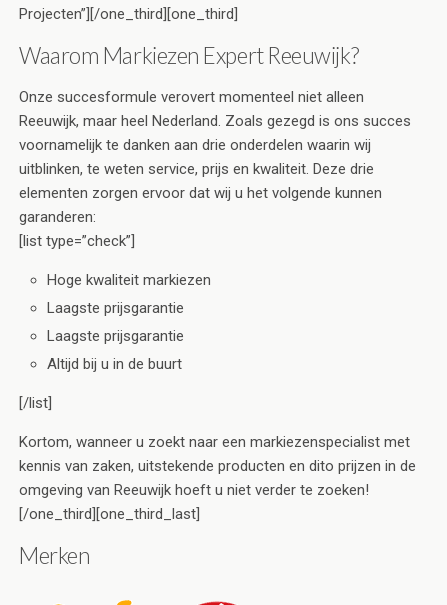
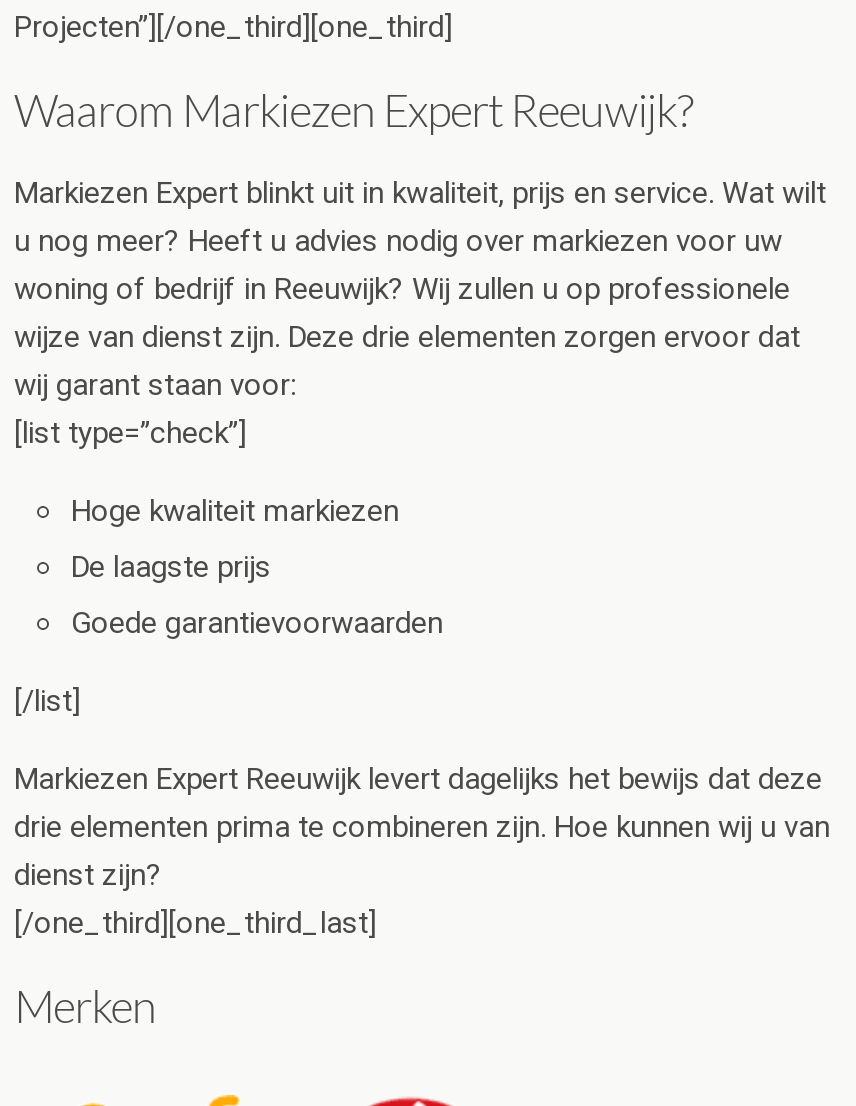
- Onze succesformule verovert momenteel niet alleen
- Reeuwijk, maar heel Nederland. Zoals gezegd is ons succes
- voornamelijk te danken aan drie onderdelen waarin wij
- uitblinken, te weten service, prijs en kwaliteit. Deze drie
- elementen zorgen ervoor dat wij u het volgende kunnen
- garanderen:
+ Markiezen Expert blinkt uit in kwaliteit, prijs en service. Wat wilt
+ u nog meer? Heeft u advies nodig over markiezen voor uw
+ woning of bedrijf in Reeuwijk? Wij zullen u op professionele
+ wijze van dienst zijn. Deze drie elementen zorgen ervoor dat
+ wij garant staan voor:

- Laagste prijsgarantie
- Laagste prijsgarantie
- Altijd bij u in de buurt
+ De laagste prijs
+ Goede garantievoorwaarden

- Kortom, wanneer u zoekt naar een markiezenspecialist met
- kennis van zaken, uitstekende producten en dito prijzen in de
- omgeving van Reeuwijk hoeft u niet verder te zoeken!
+ Markiezen Expert Reeuwijk levert dagelijks het bewijs dat deze
+ drie elementen prima te combineren zijn. Hoe kunnen wij u van
+ dienst zijn?
